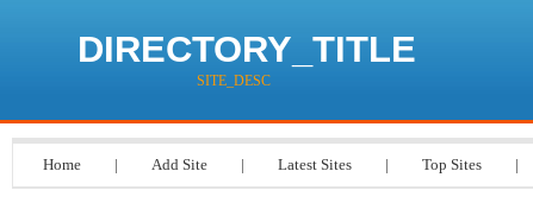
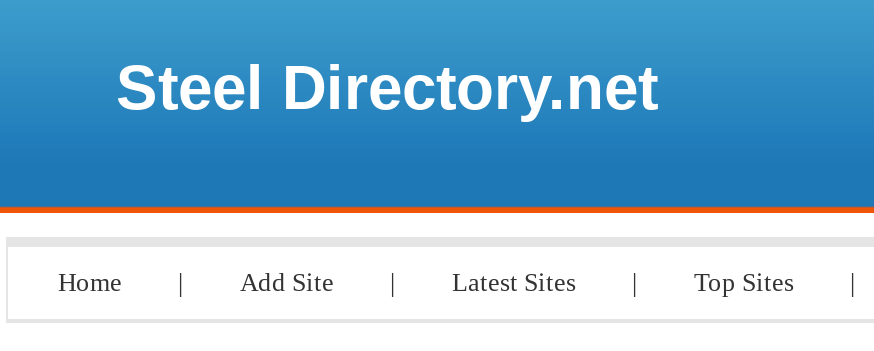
- DIRECTORY_TITLE
- SITE_DESC
+ Steel Directory.net
